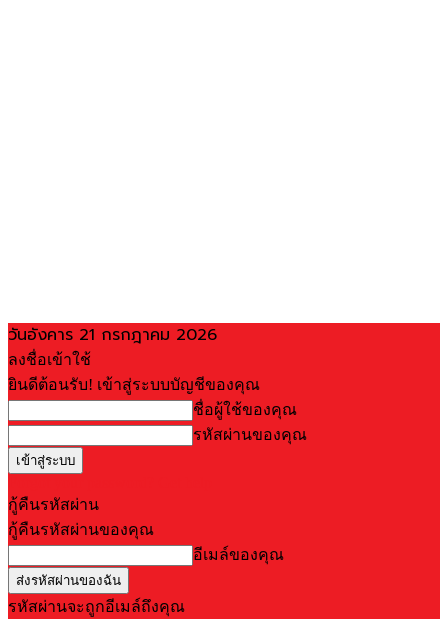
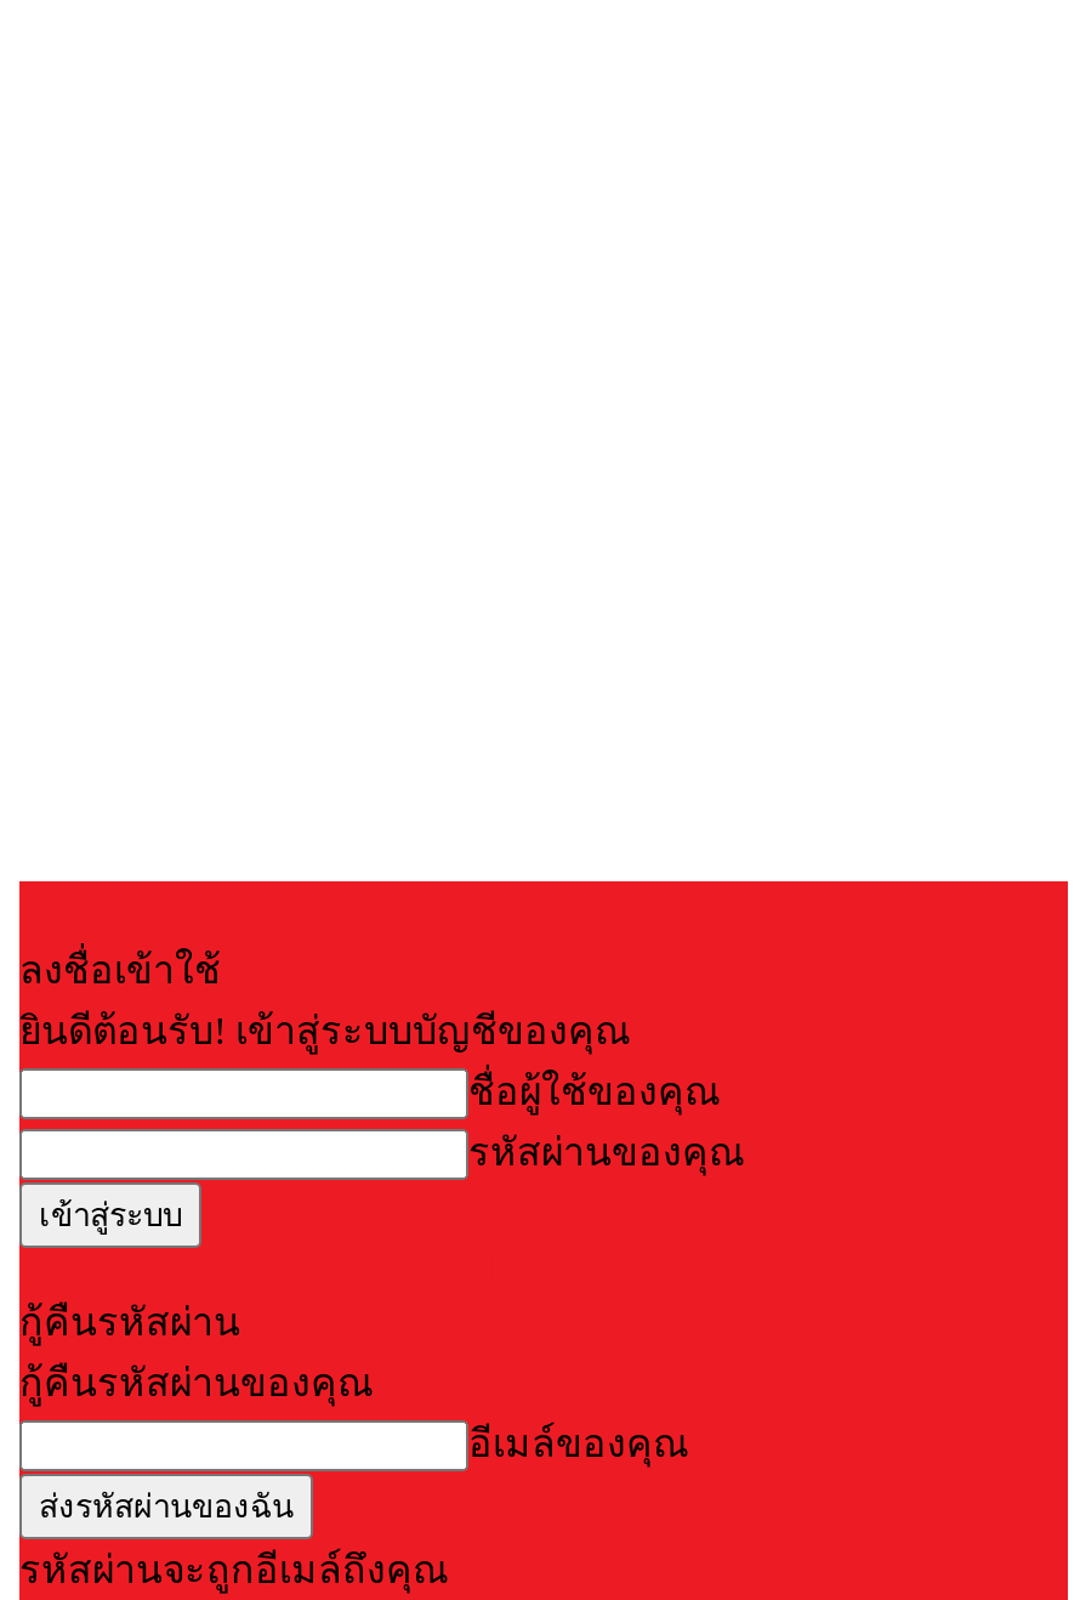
- วันอังคาร 21 กรกฎาคม 2026
